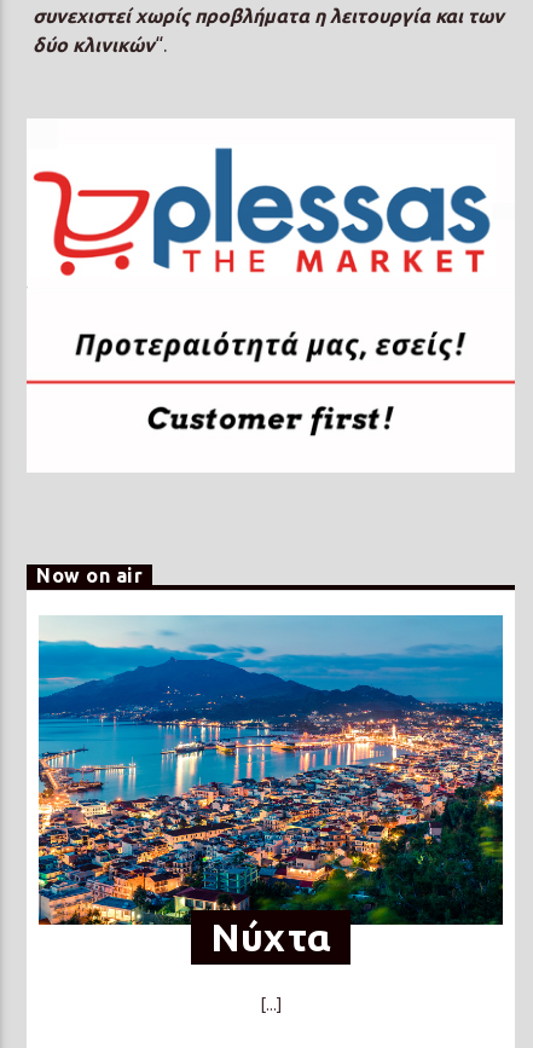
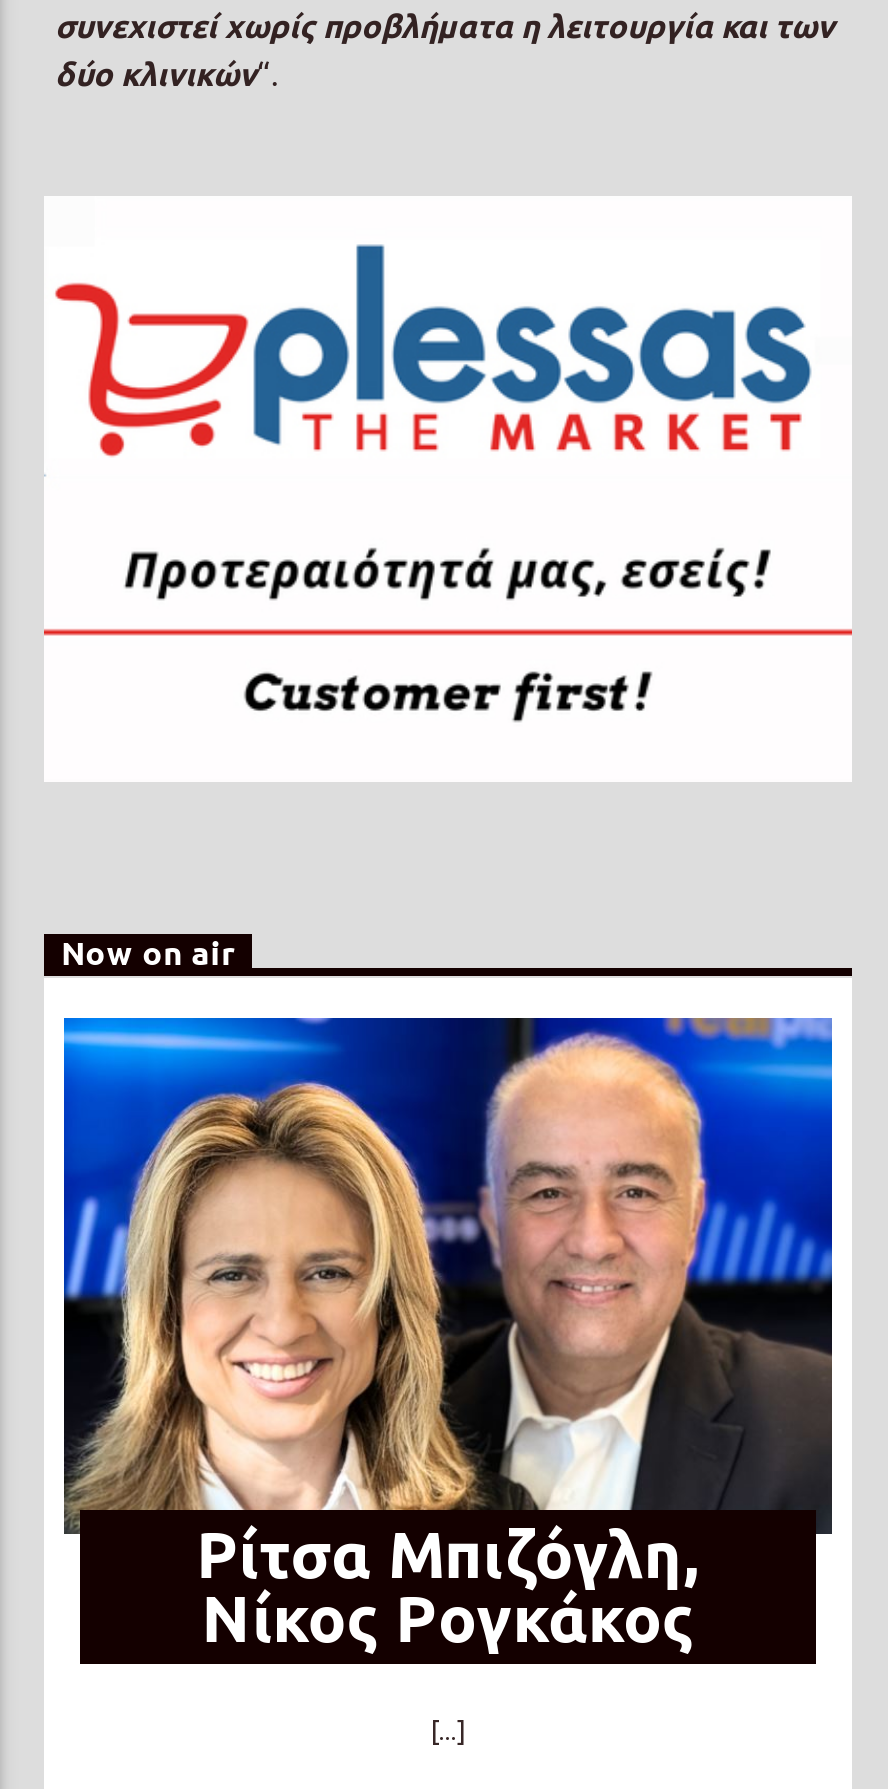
- [image]
- Νύχτα
+ [image]
+ Ρίτσα Μπιζόγλη,
+ Νίκος Ρογκάκος
